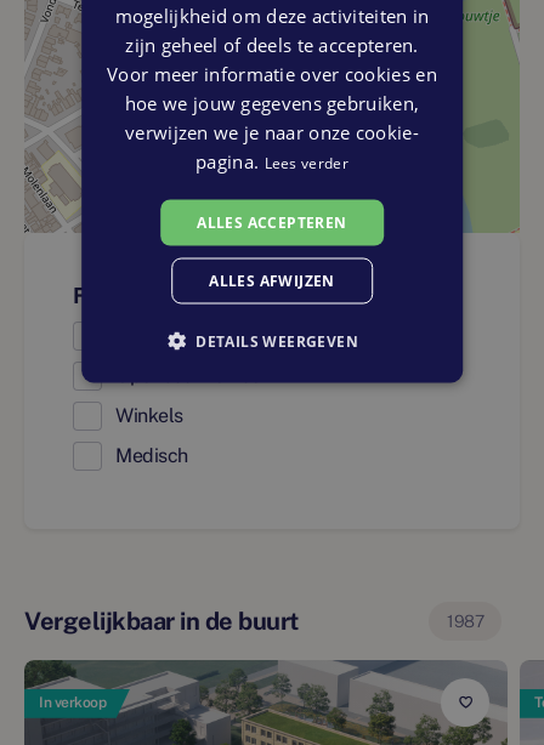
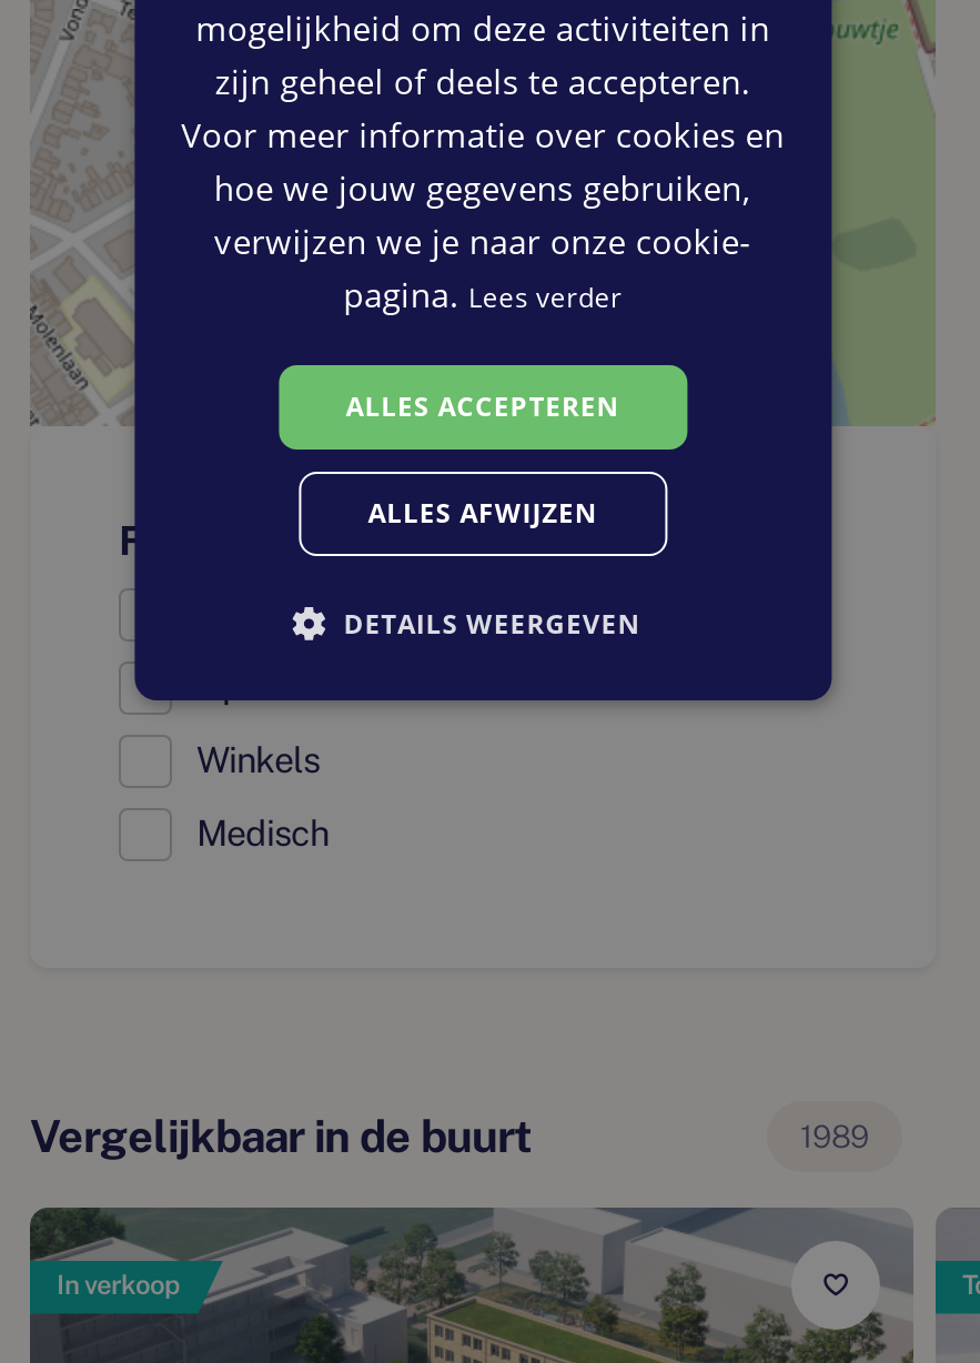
- 1987
+ 1989
